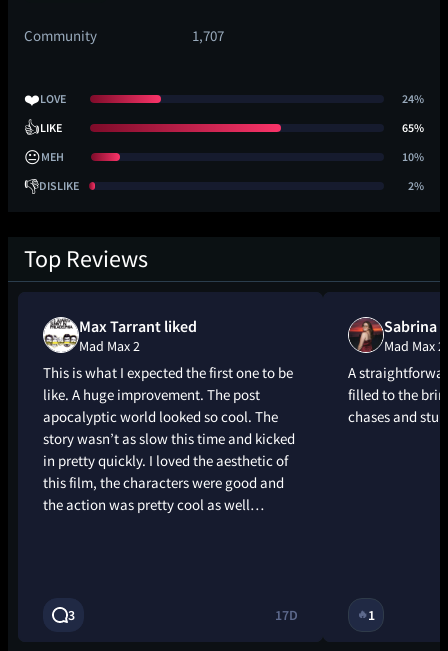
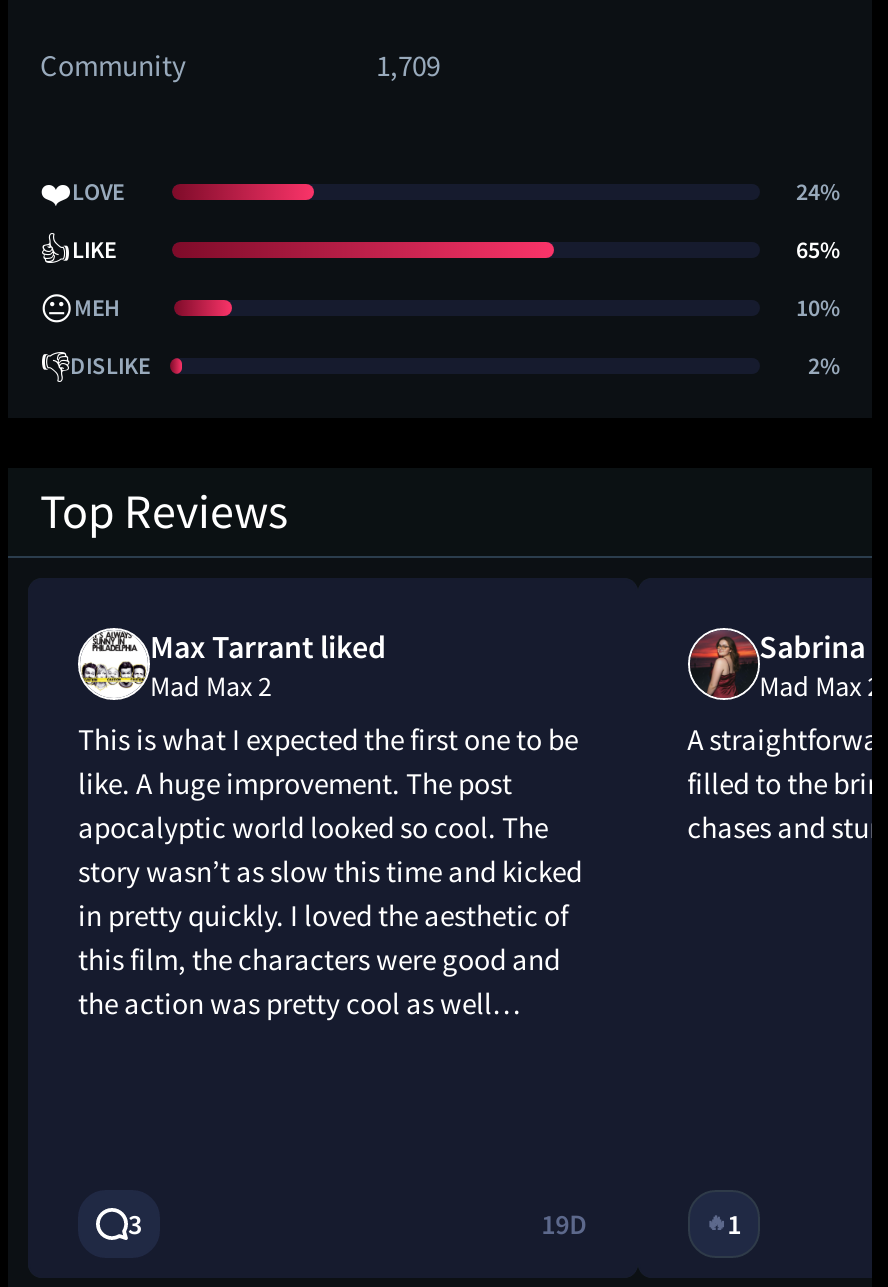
- 1,707
+ 1,709

- 17D
+ 19D
